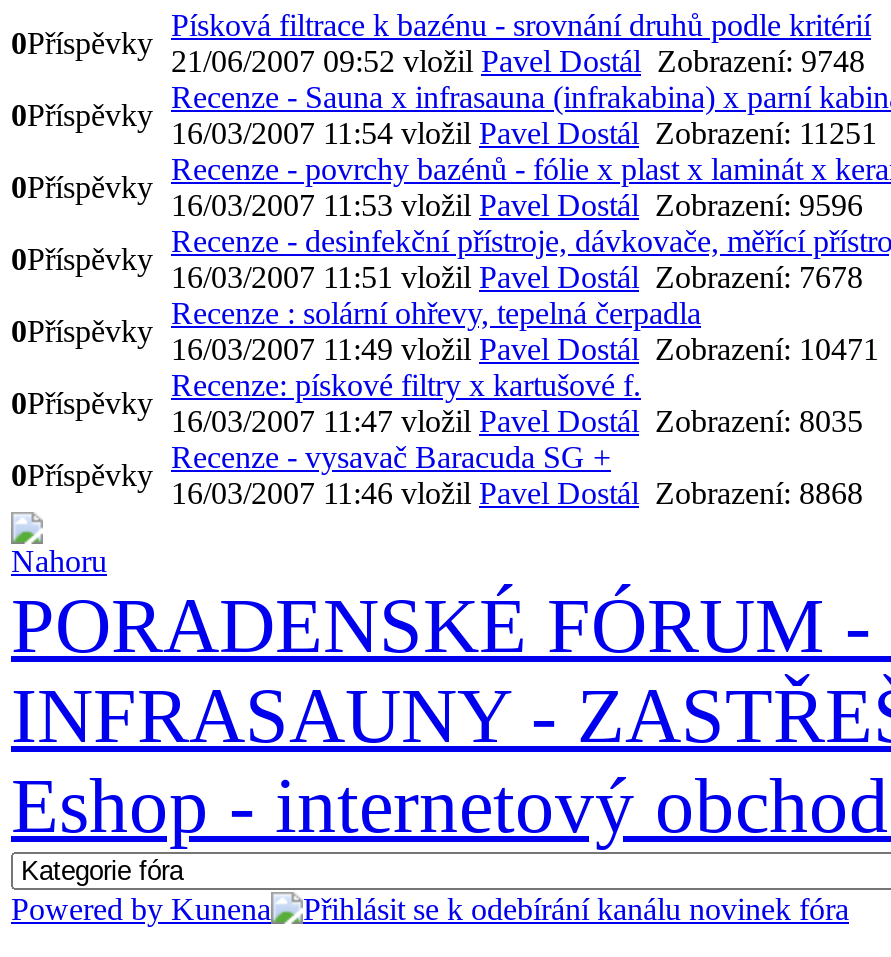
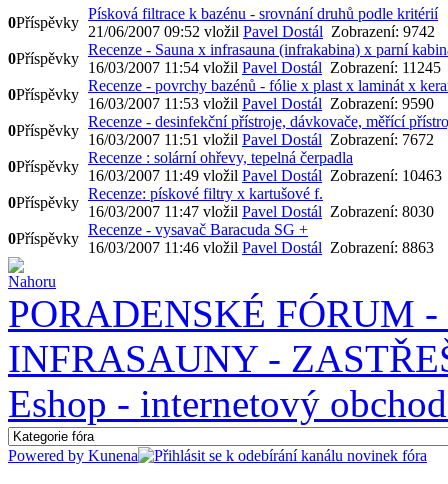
- 21/06/2007 09:52 vložil Pavel Dostál Zobrazení: 9748
+ 21/06/2007 09:52 vložil Pavel Dostál Zobrazení: 9742

- 16/03/2007 11:54 vložil Pavel Dostál Zobrazení: 11251
+ 16/03/2007 11:54 vložil Pavel Dostál Zobrazení: 11245

- 16/03/2007 11:53 vložil Pavel Dostál Zobrazení: 9596
+ 16/03/2007 11:53 vložil Pavel Dostál Zobrazení: 9590

- 16/03/2007 11:51 vložil Pavel Dostál Zobrazení: 7678
+ 16/03/2007 11:51 vložil Pavel Dostál Zobrazení: 7672

- 16/03/2007 11:49 vložil Pavel Dostál Zobrazení: 10471
+ 16/03/2007 11:49 vložil Pavel Dostál Zobrazení: 10463

- 16/03/2007 11:47 vložil Pavel Dostál Zobrazení: 8035
+ 16/03/2007 11:47 vložil Pavel Dostál Zobrazení: 8030

- 16/03/2007 11:46 vložil Pavel Dostál Zobrazení: 8868
+ 16/03/2007 11:46 vložil Pavel Dostál Zobrazení: 8863
